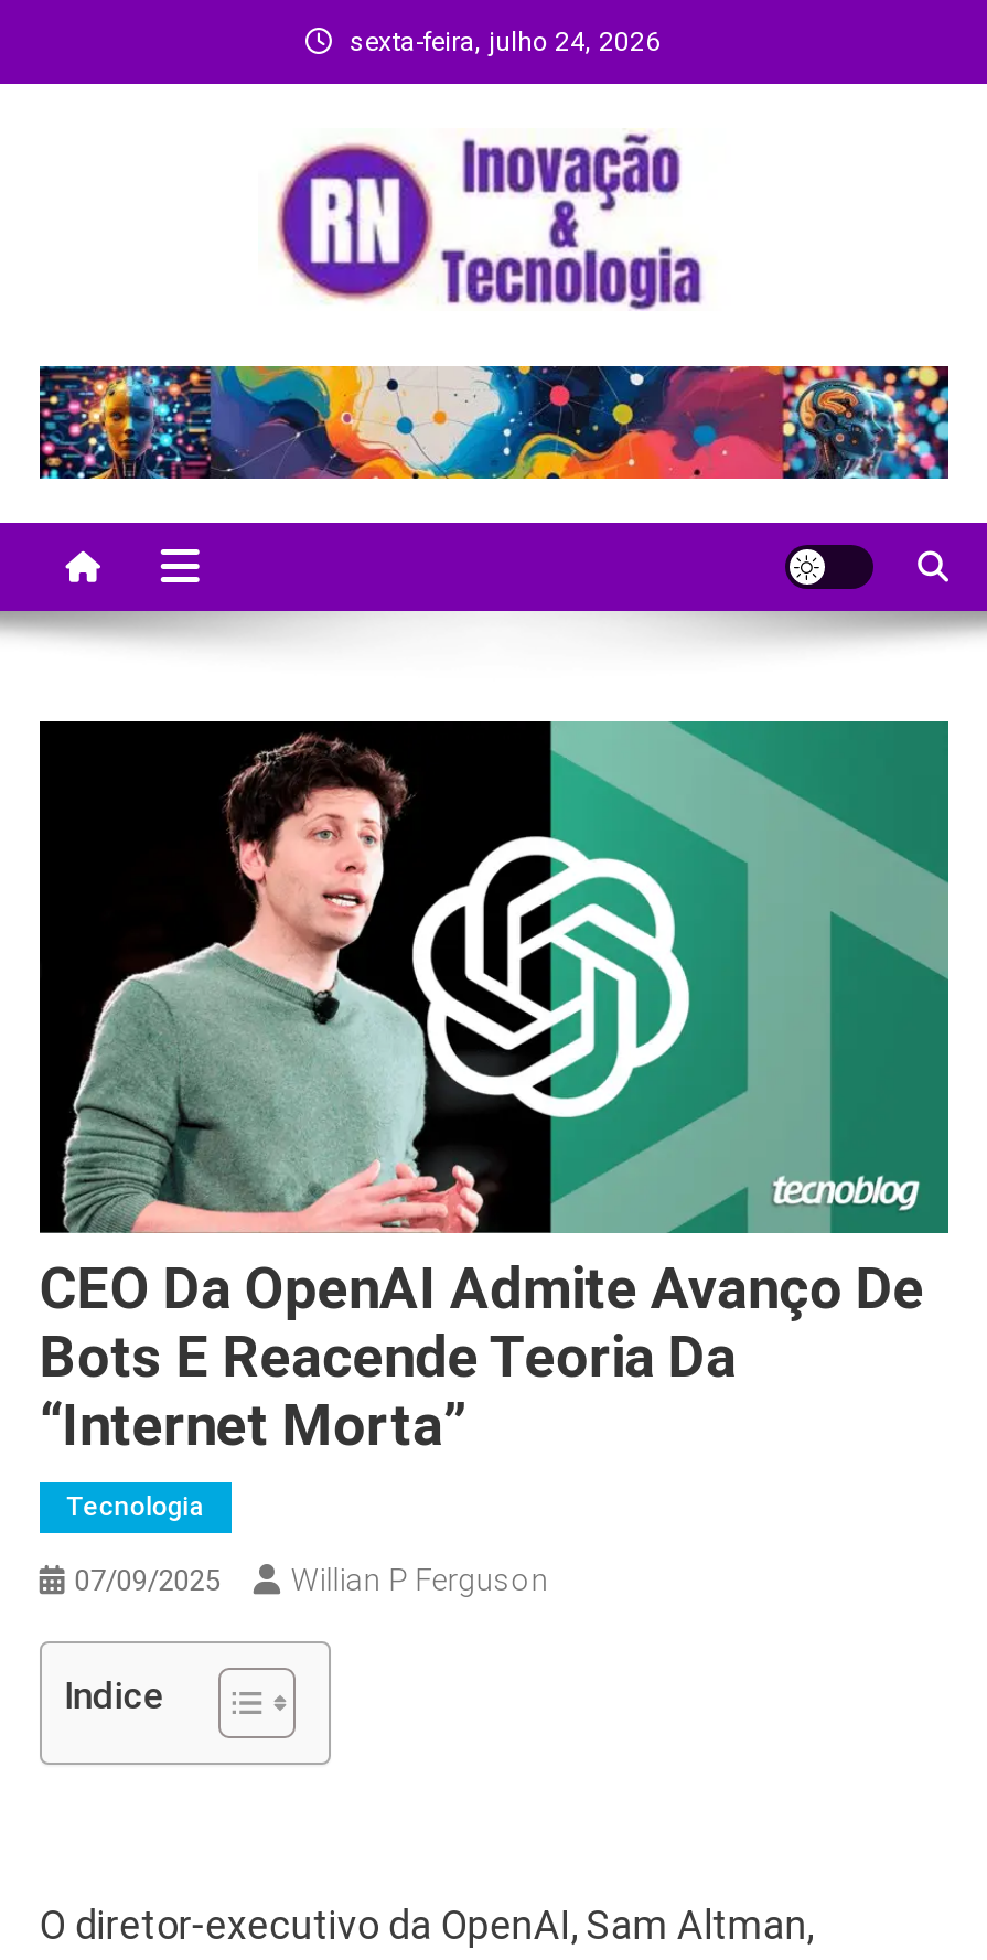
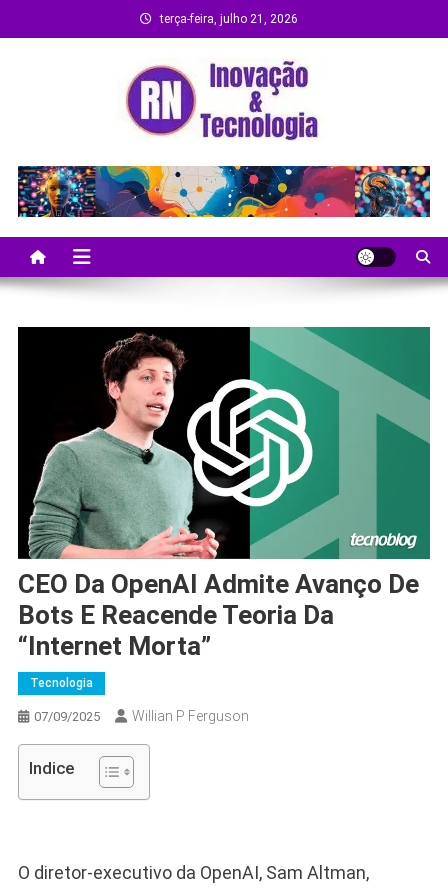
- sexta-feira, julho 24, 2026
+ terça-feira, julho 21, 2026
